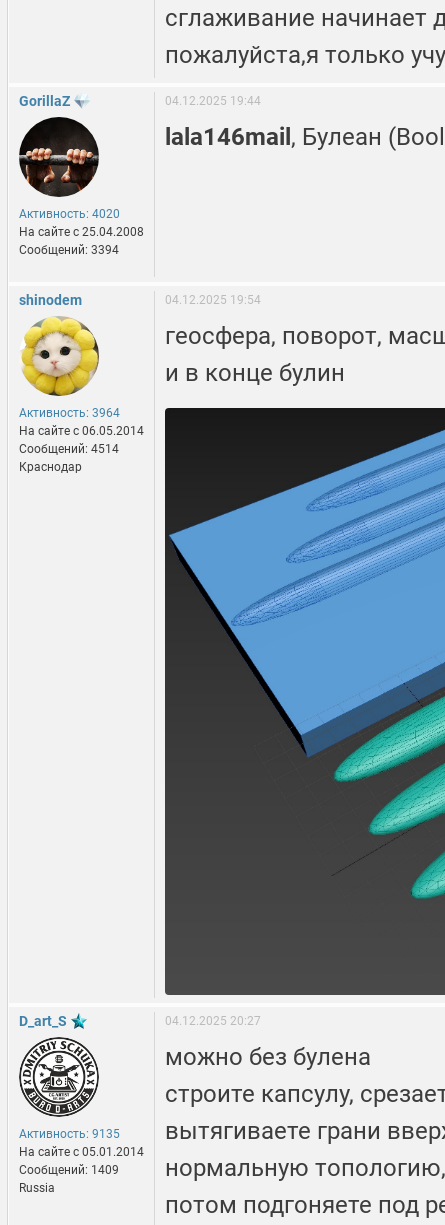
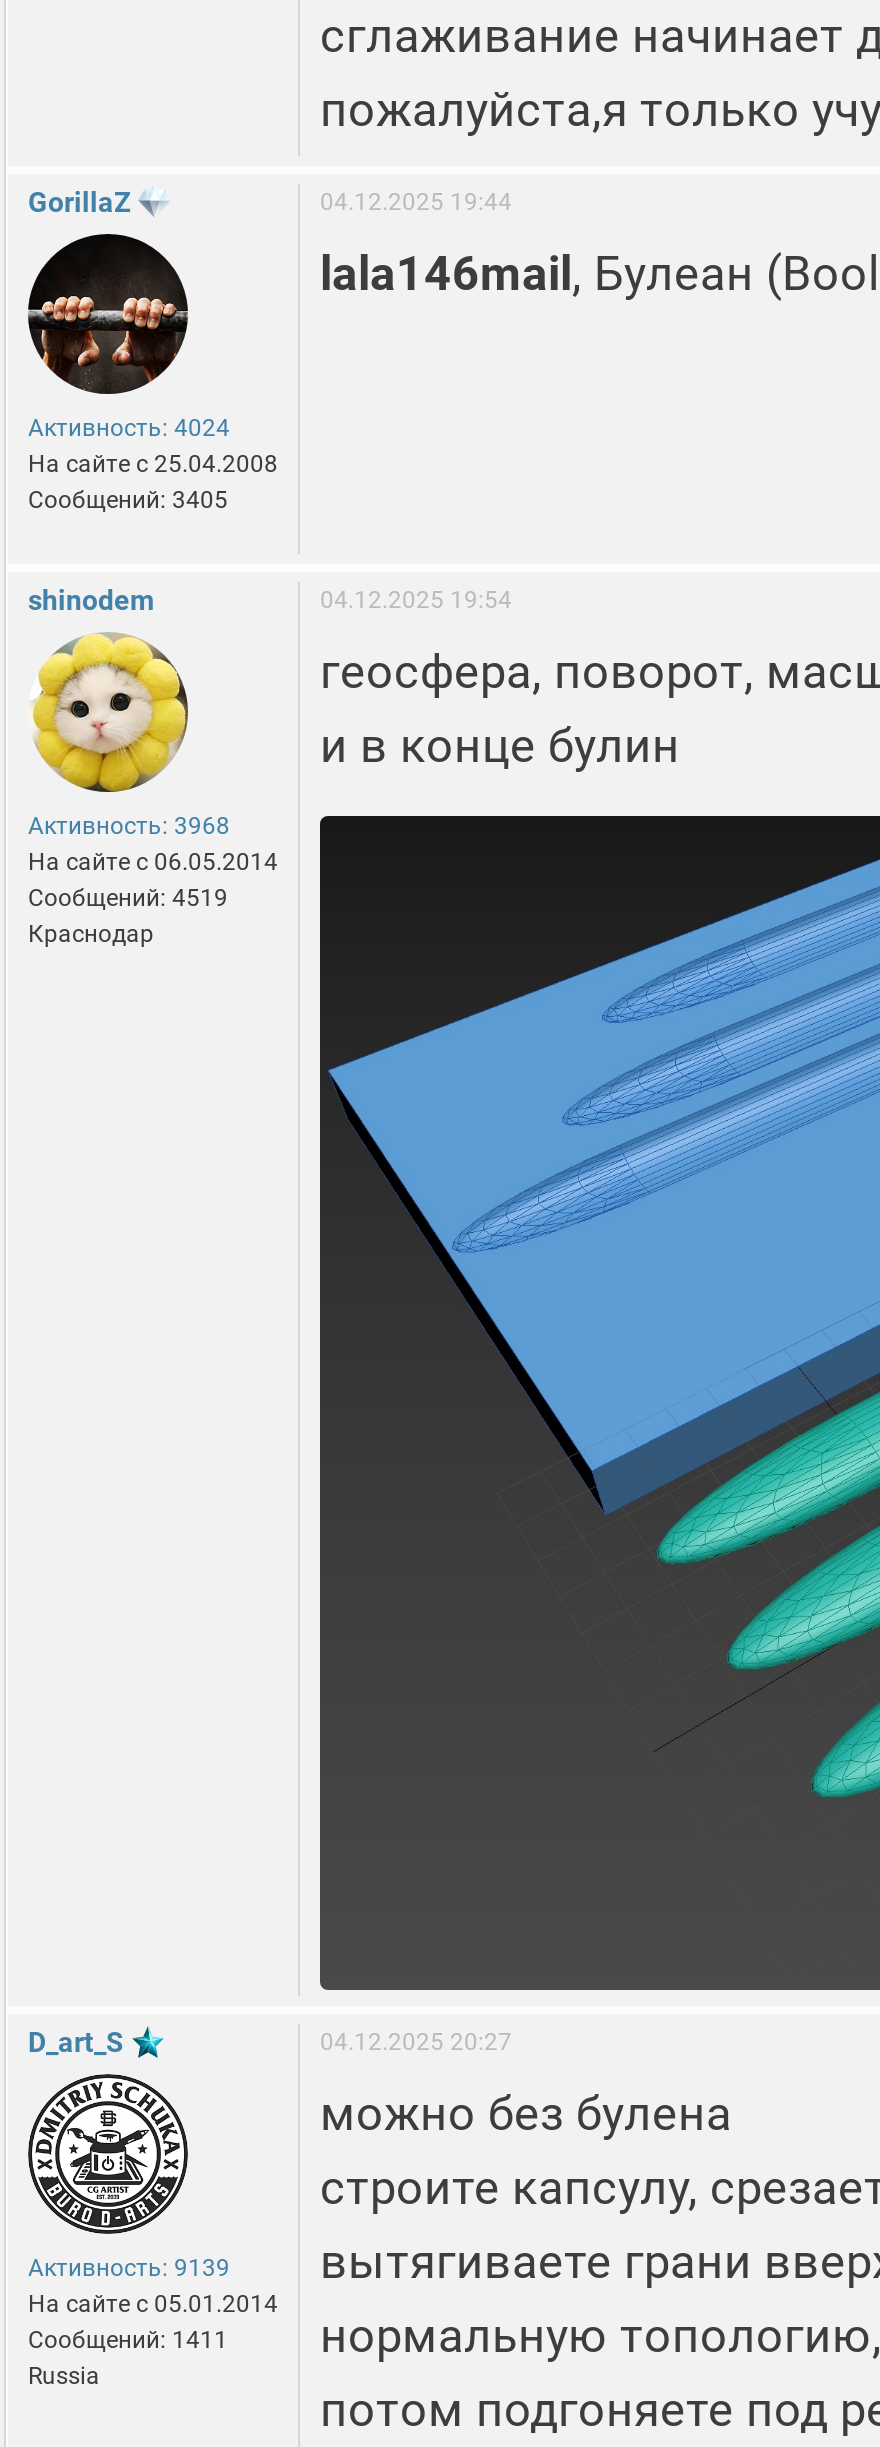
- Активность: 4020
+ Активность: 4024

- Сообщений: 3394
+ Сообщений: 3405

- Активность: 3964
+ Активность: 3968

- Сообщений: 4514
+ Сообщений: 4519

- Активность: 9135
+ Активность: 9139

- Сообщений: 1409
+ Сообщений: 1411
